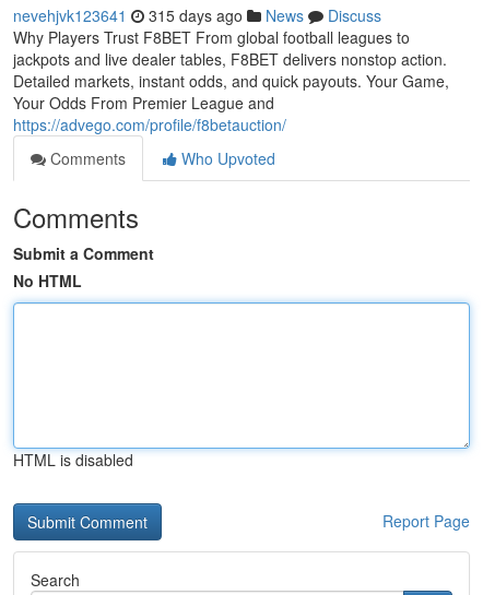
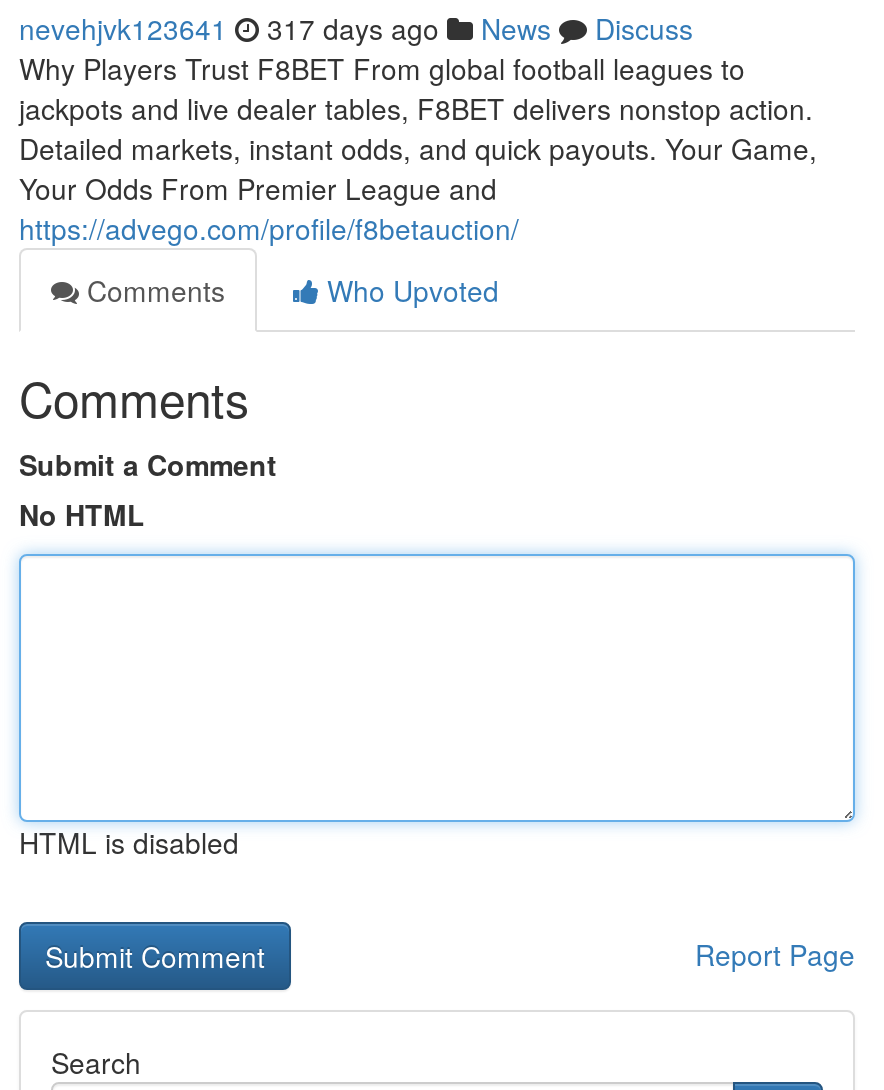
- nevehjvk123641 315 days ago News Discuss
+ nevehjvk123641 317 days ago News Discuss
